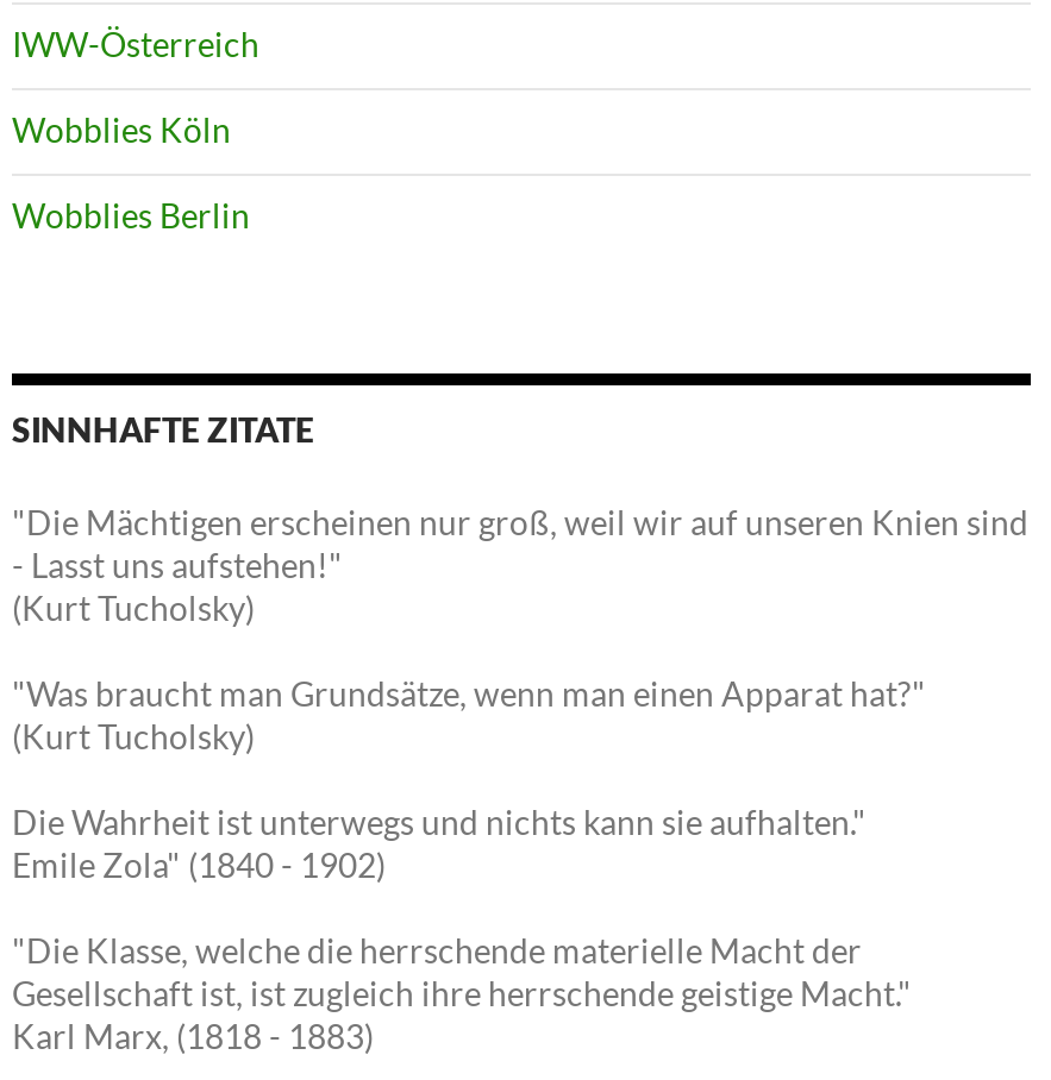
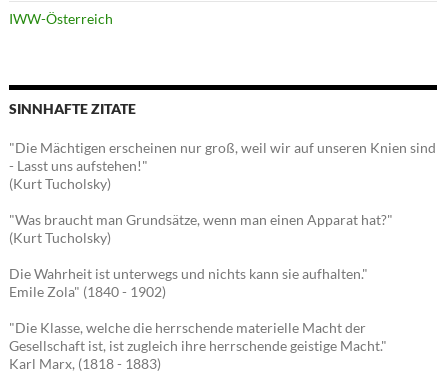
- Wobblies Köln
- Wobblies Berlin
